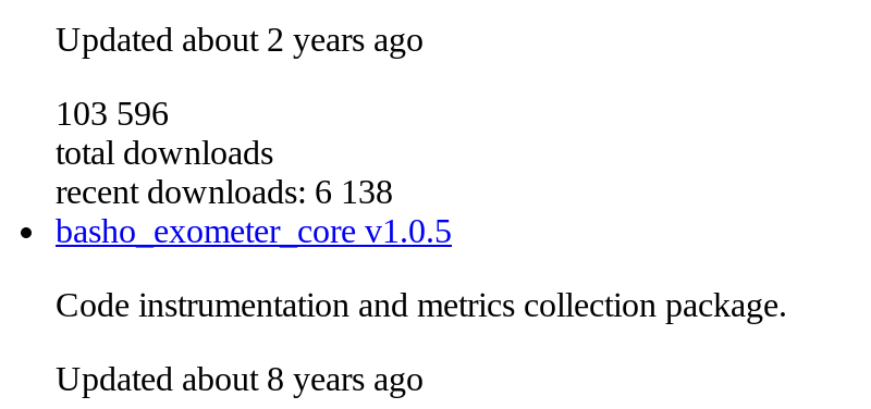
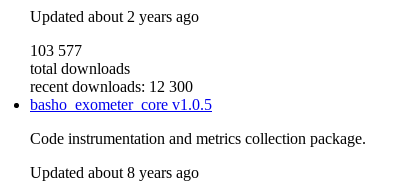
- 103 596
+ 103 577

- recent downloads: 6 138
+ recent downloads: 12 300
